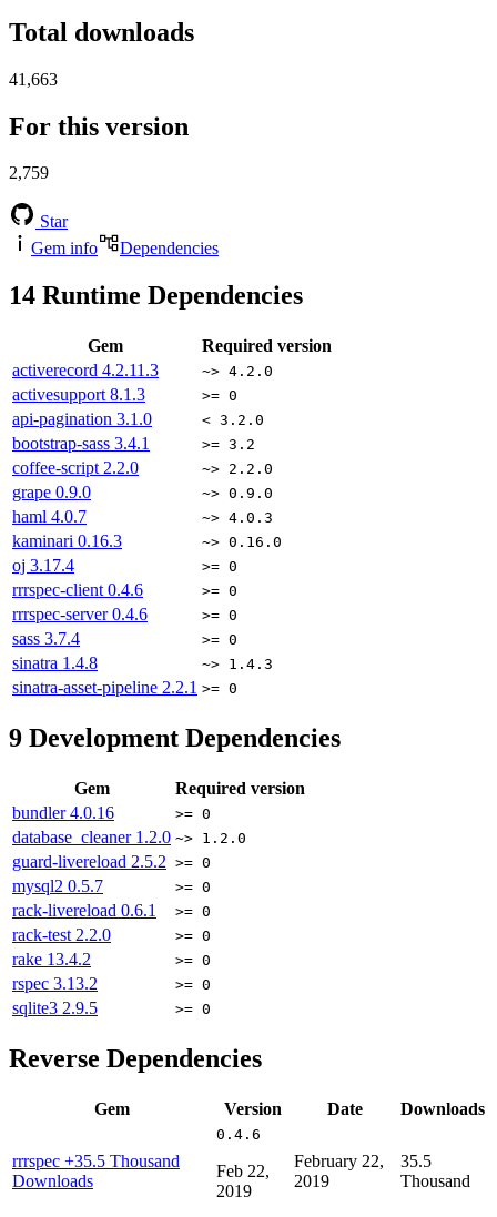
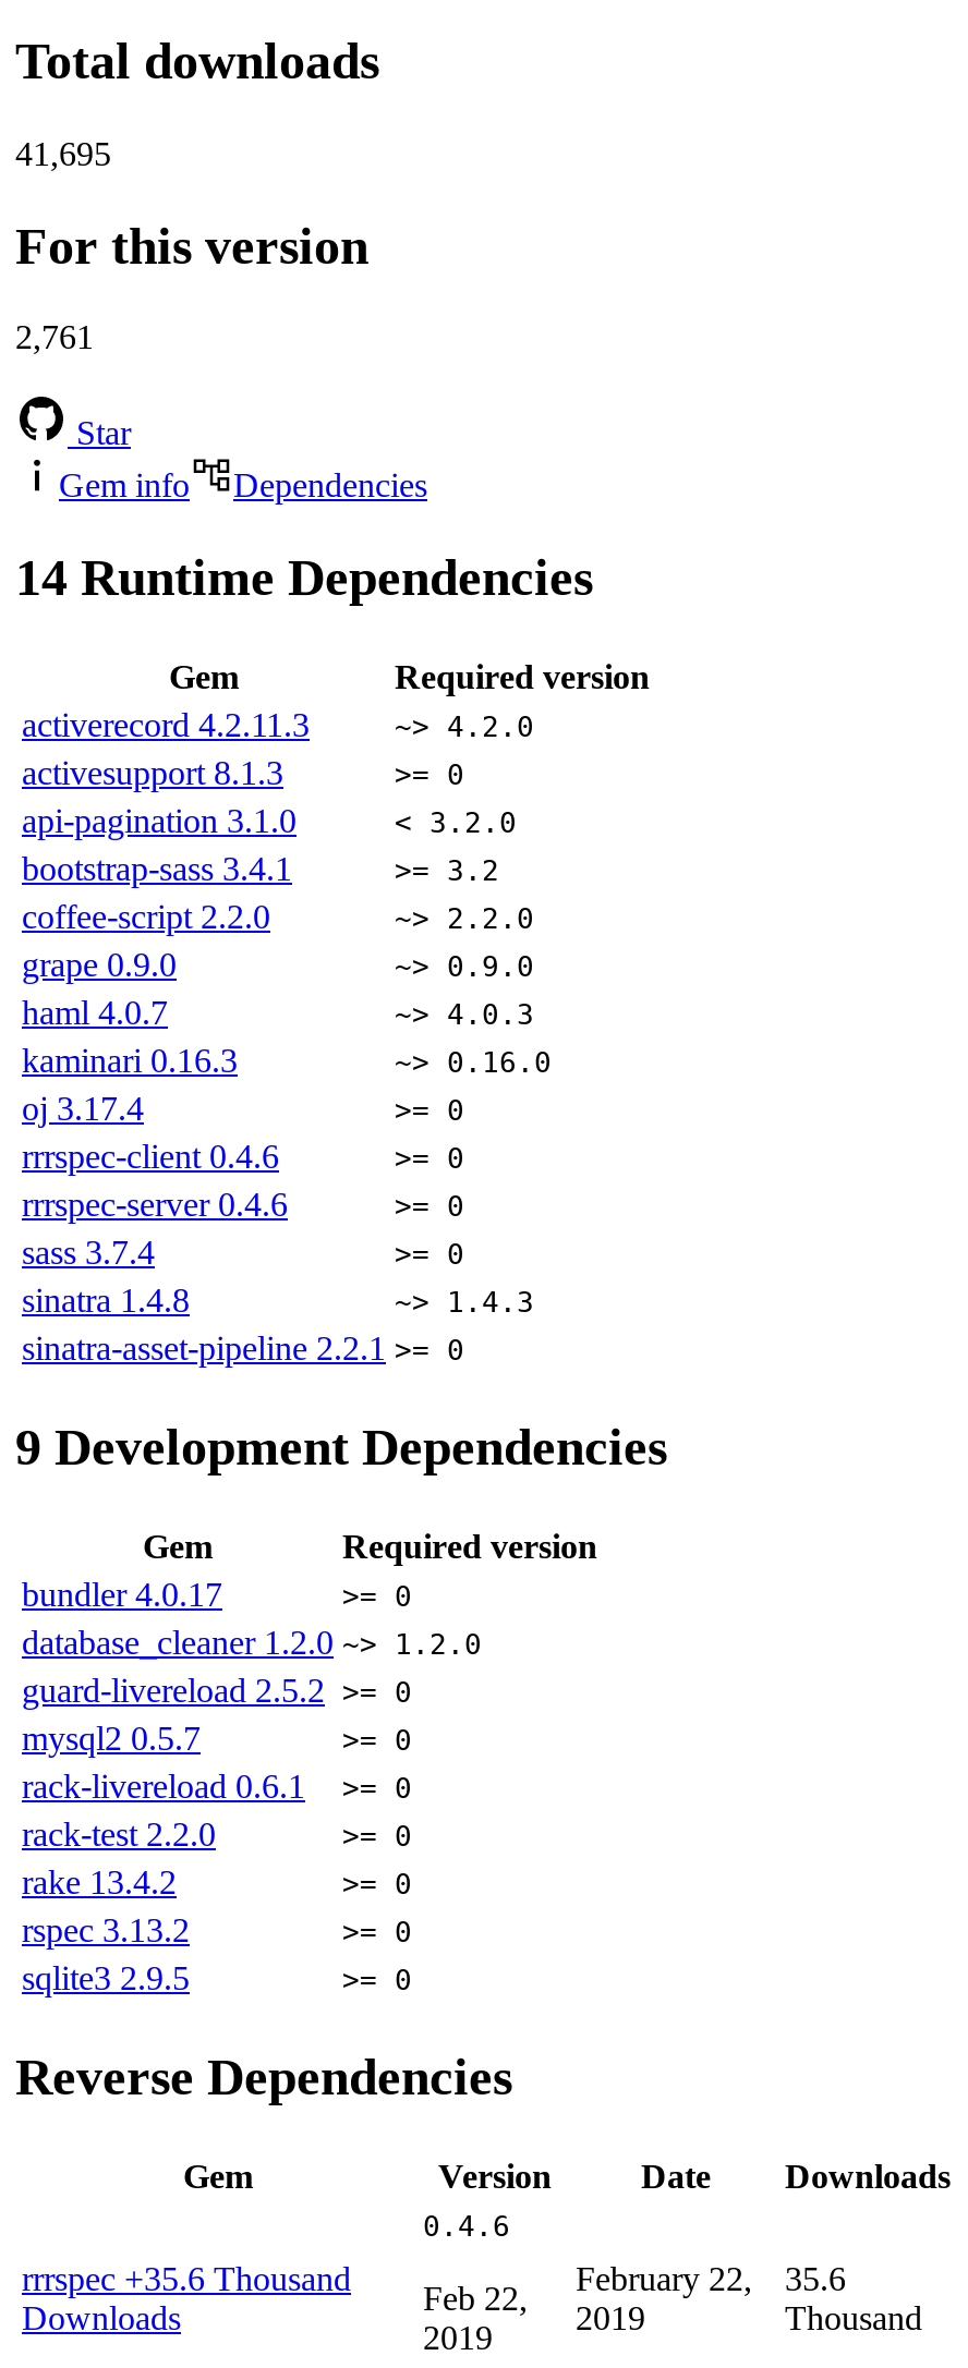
- 41,663
+ 41,695

- 2,759
+ 2,761

- bundler 4.0.16
+ bundler 4.0.17

- rrrspec +35.5 Thousand
+ rrrspec +35.6 Thousand

- February 22, 35.5
+ February 22, 35.6
